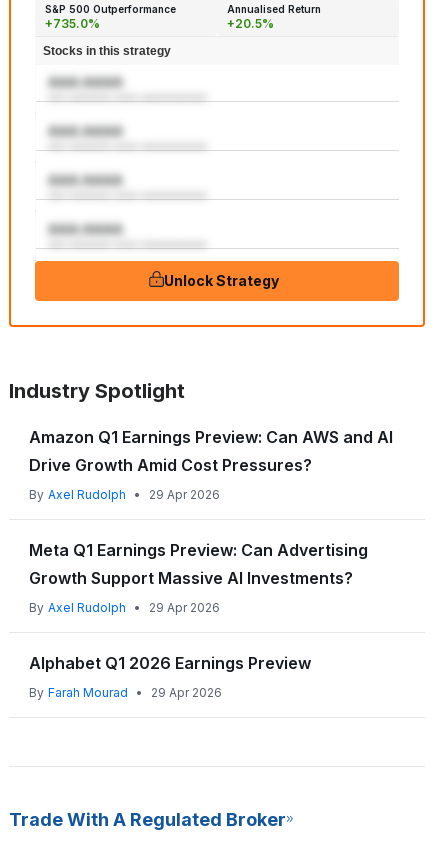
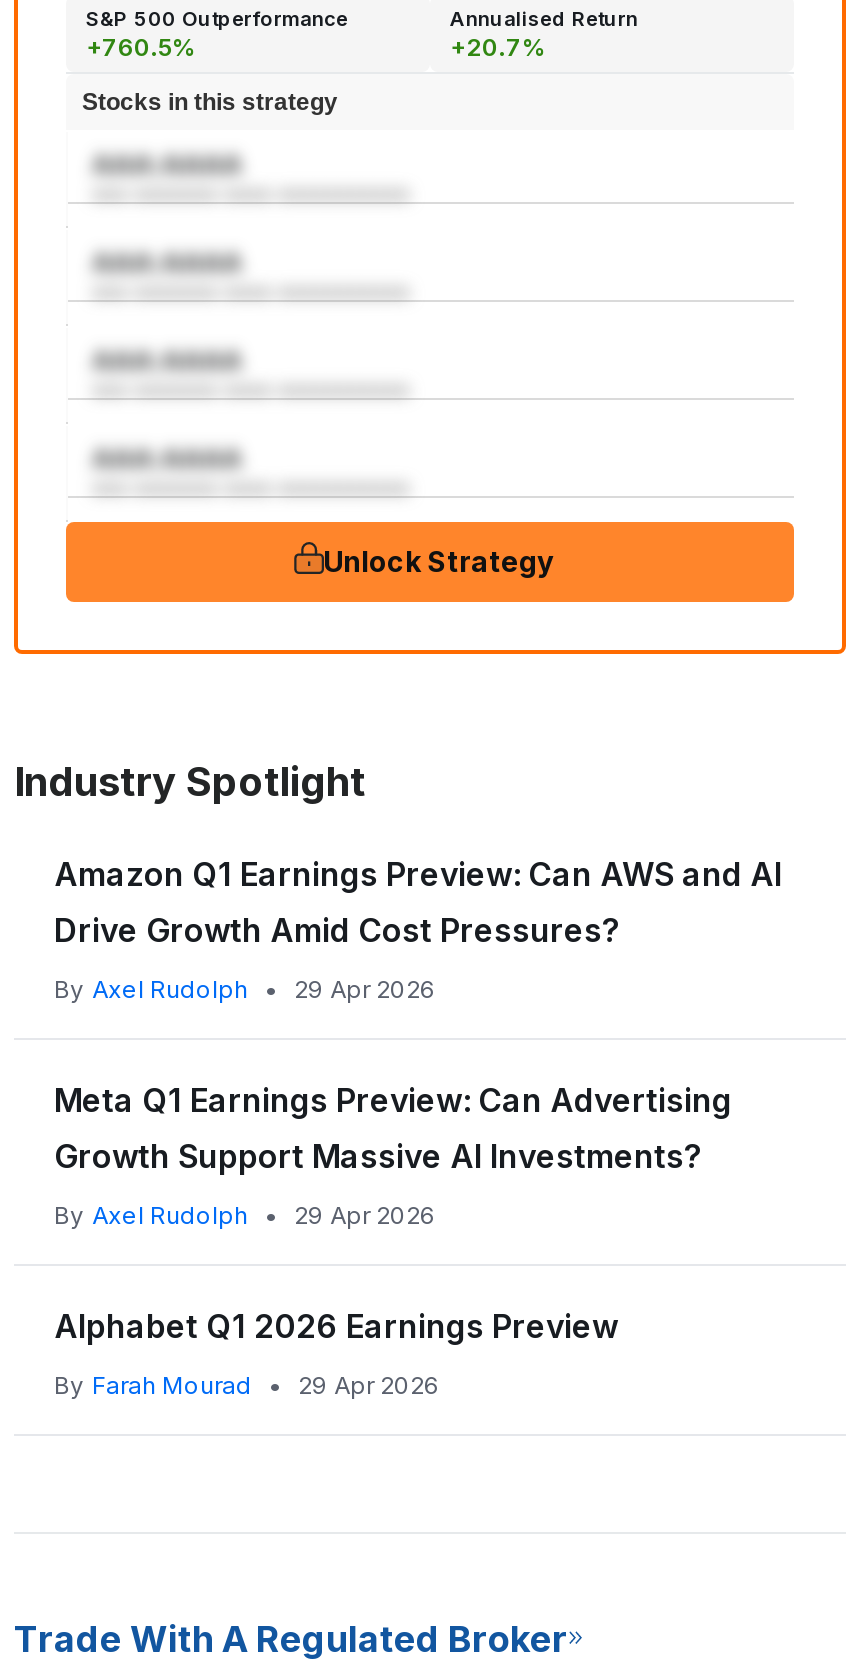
- +735.0%
+ +760.5%

- +20.5%
+ +20.7%
